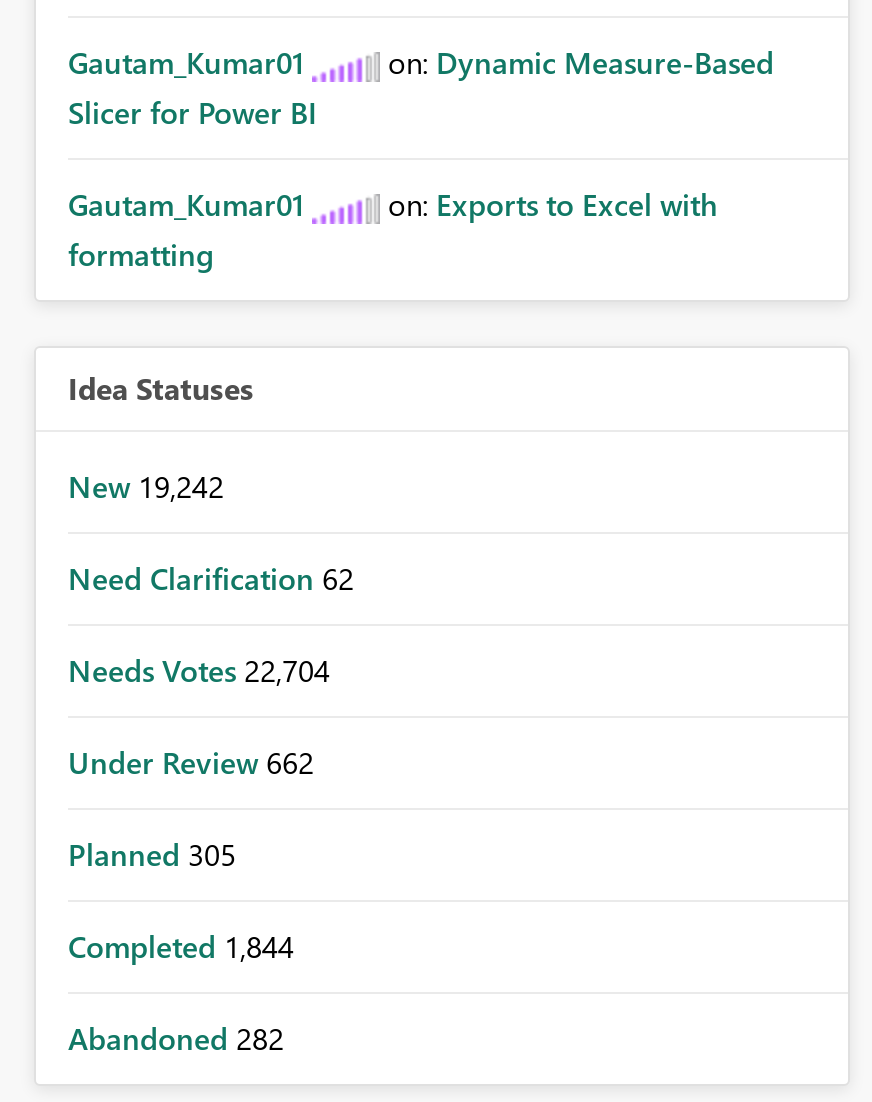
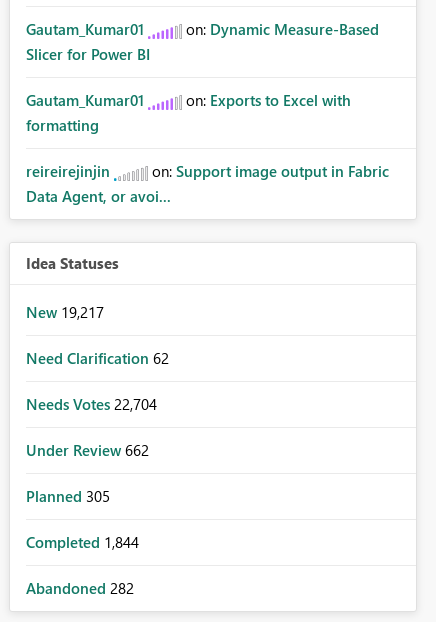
+ reireirejinjin
+ on: Support image output in Fabric
+ Data Agent, or avoi...

- New 19,242
+ New 19,217
